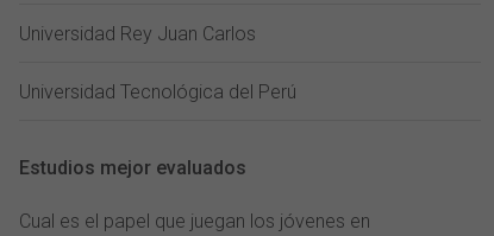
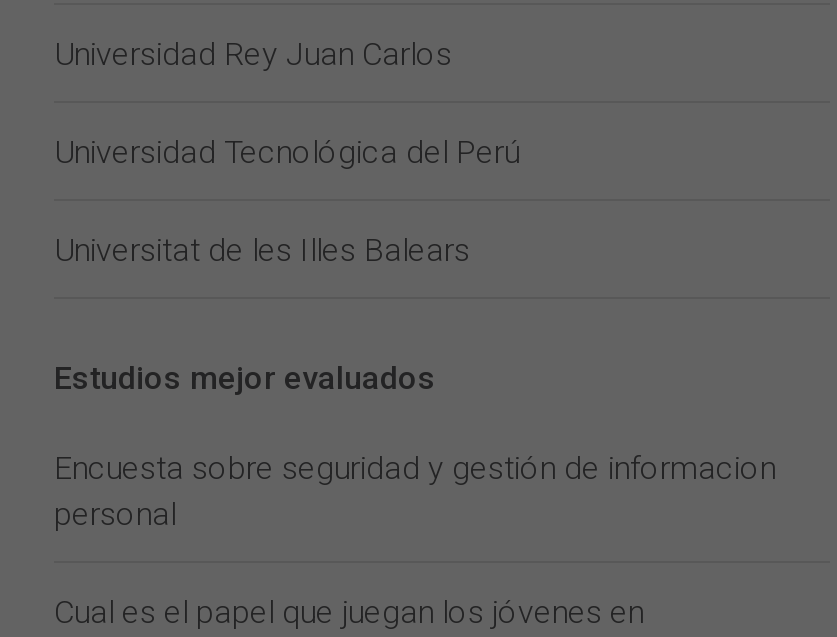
+ Universitat de les Illes Balears

+ Encuesta sobre seguridad y gestión de informacion
+ personal
